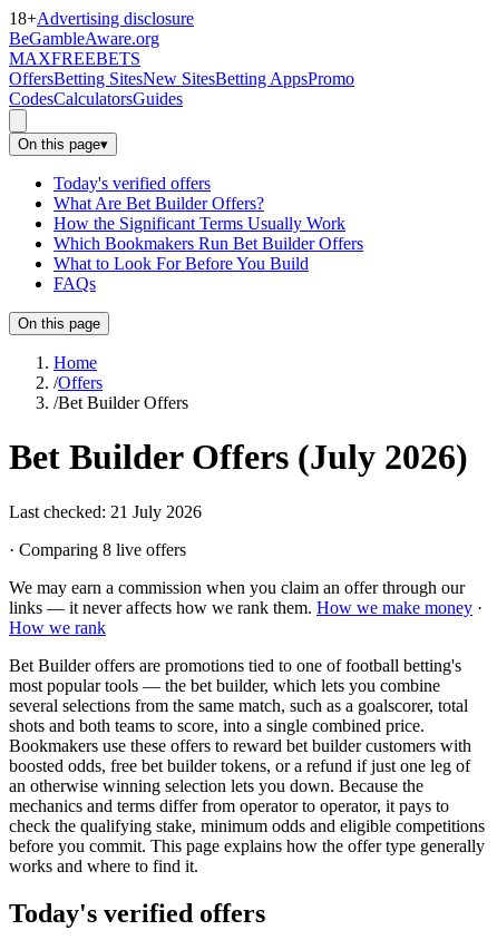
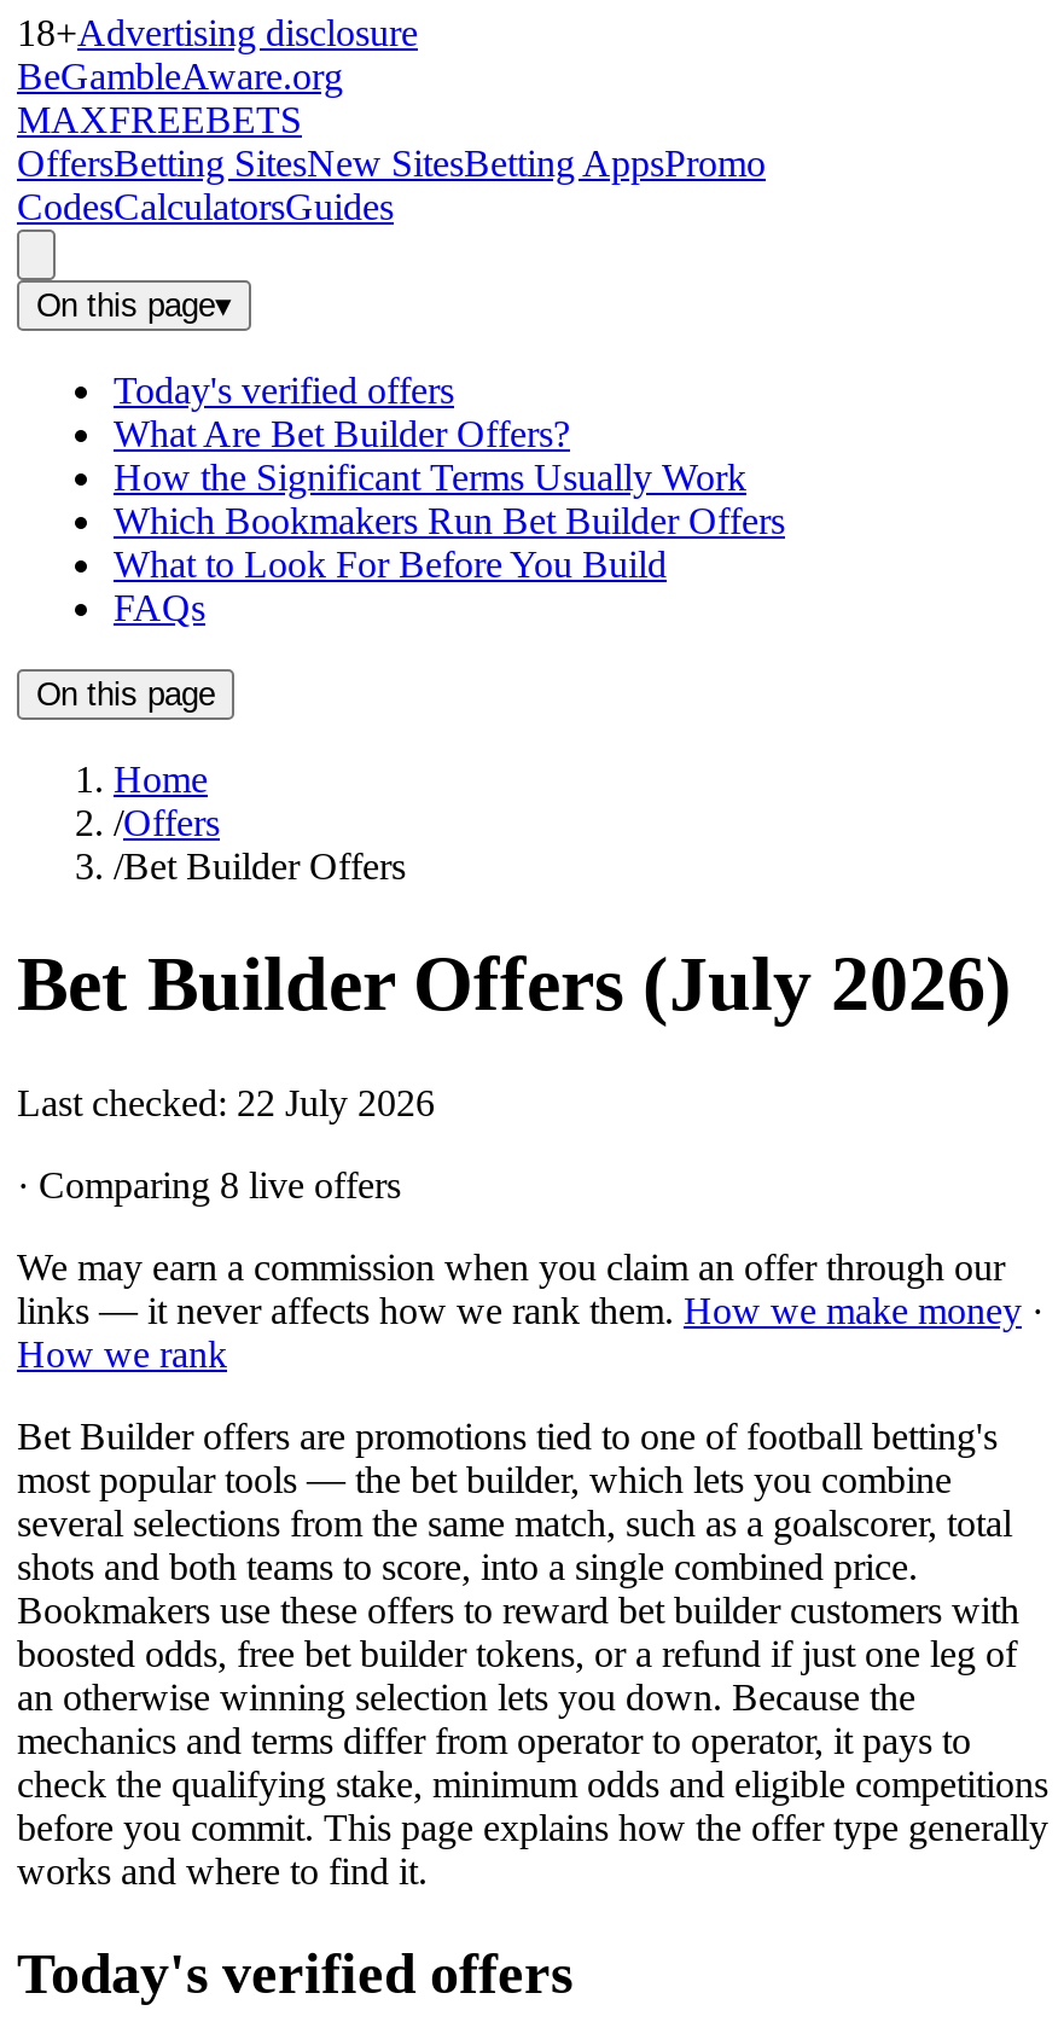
- Last checked: 21 July 2026
+ Last checked: 22 July 2026
